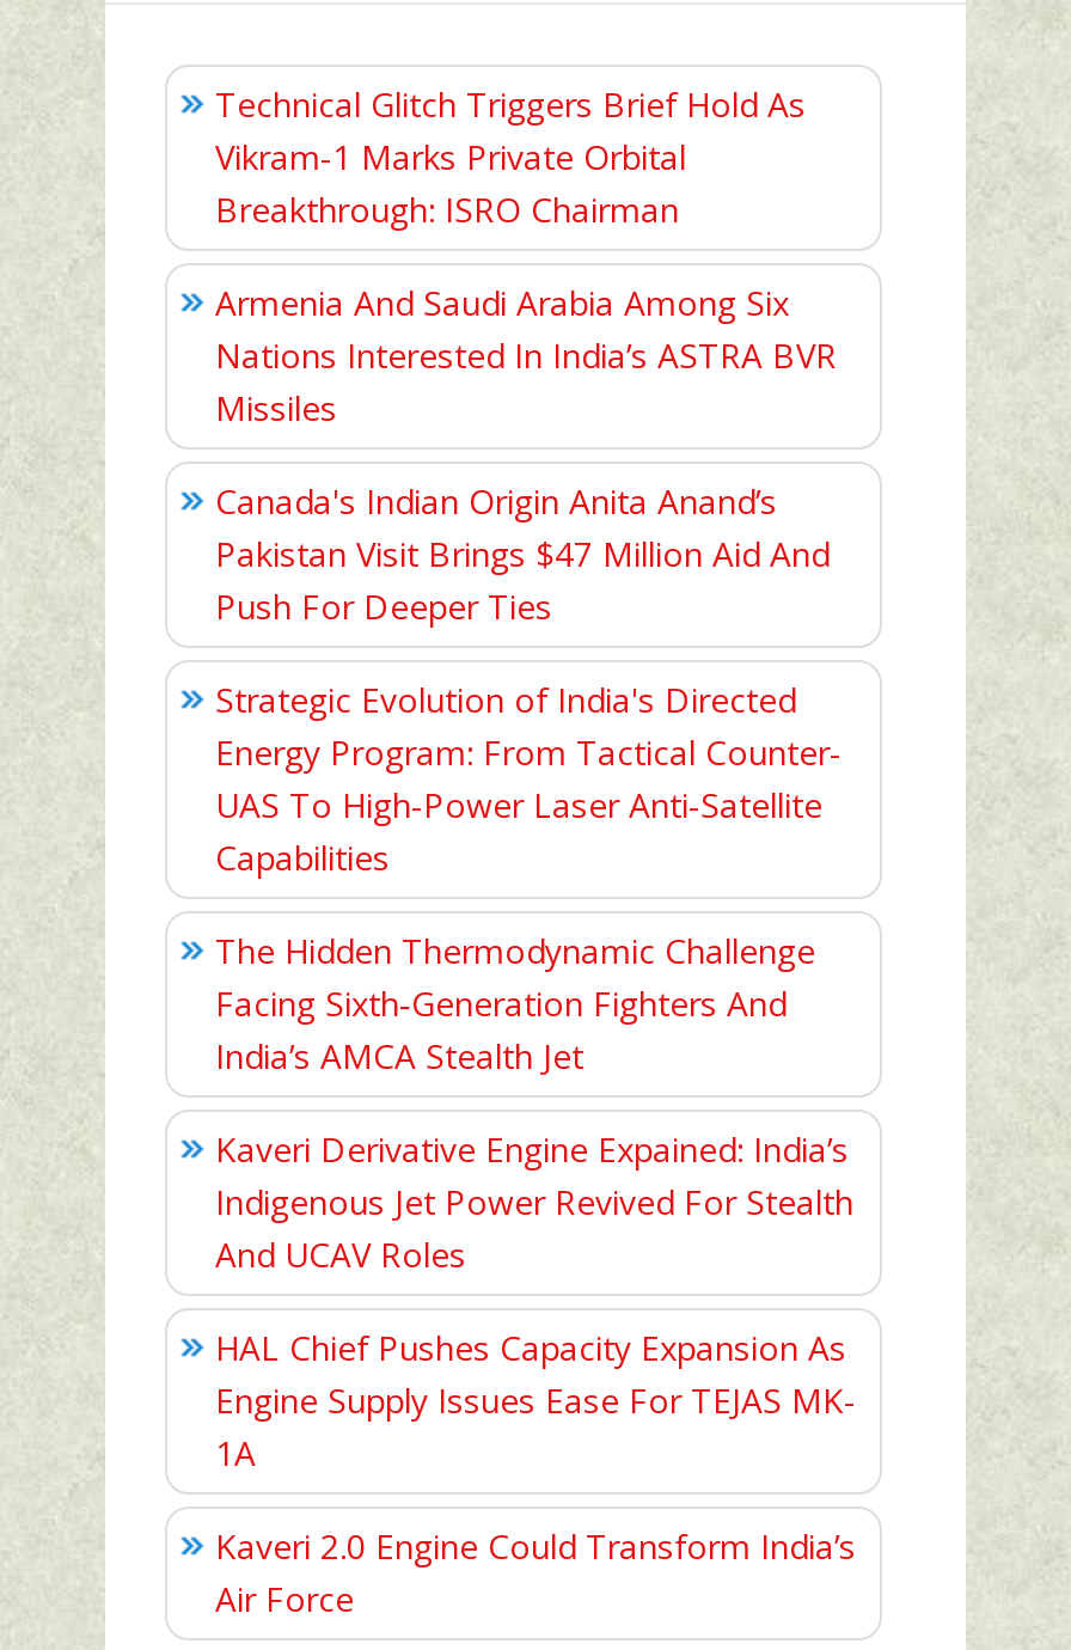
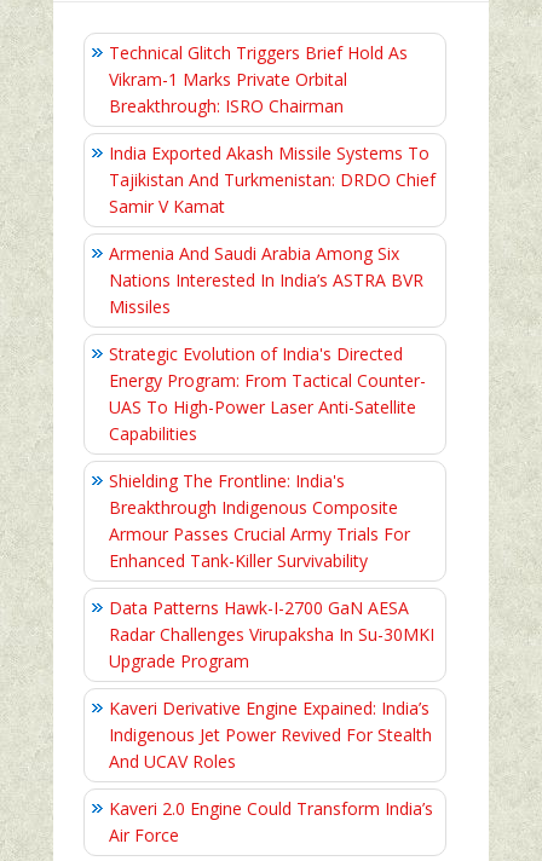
+ India Exported Akash Missile Systems To
+ Tajikistan And Turkmenistan: DRDO Chief
+ Samir V Kamat

moved down: Armenia And Saudi Arabia Among Six | Nations Interested In India’s ASTRA BVR | Missiles

- Canada's Indian Origin Anita Anand’s
- Pakistan Visit Brings $47 Million Aid And
- Push For Deeper Ties

- The Hidden Thermodynamic Challenge
- Facing Sixth‑Generation Fighters And
- India’s AMCA Stealth Jet
+ Shielding The Frontline: India's
+ Breakthrough Indigenous Composite
+ Armour Passes Crucial Army Trials For
+ Enhanced Tank-Killer Survivability
+ Data Patterns Hawk-I-2700 GaN AESA
+ Radar Challenges Virupaksha In Su-30MKI
+ Upgrade Program

moved down: Kaveri Derivative Engine Expained: India’s | Indigenous Jet Power Revived For Stealth | And UCAV Roles

- HAL Chief Pushes Capacity Expansion As
- Engine Supply Issues Ease For TEJAS MK-
- 1A
